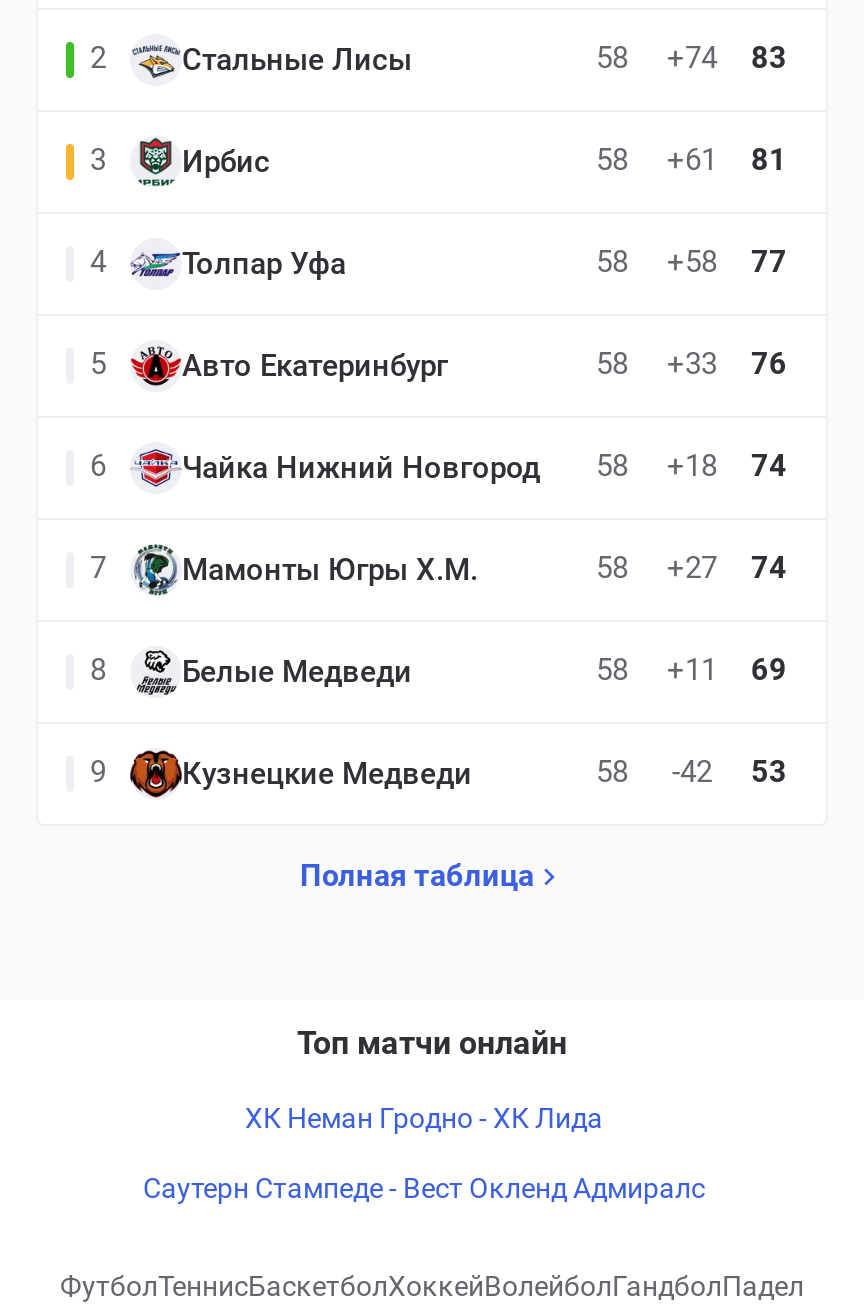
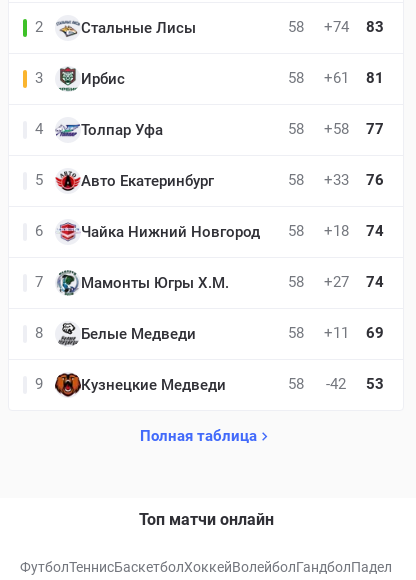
- ХК Неман Гродно - ХК Лида
- Саутерн Стампеде - Вест Окленд Адмиралс
